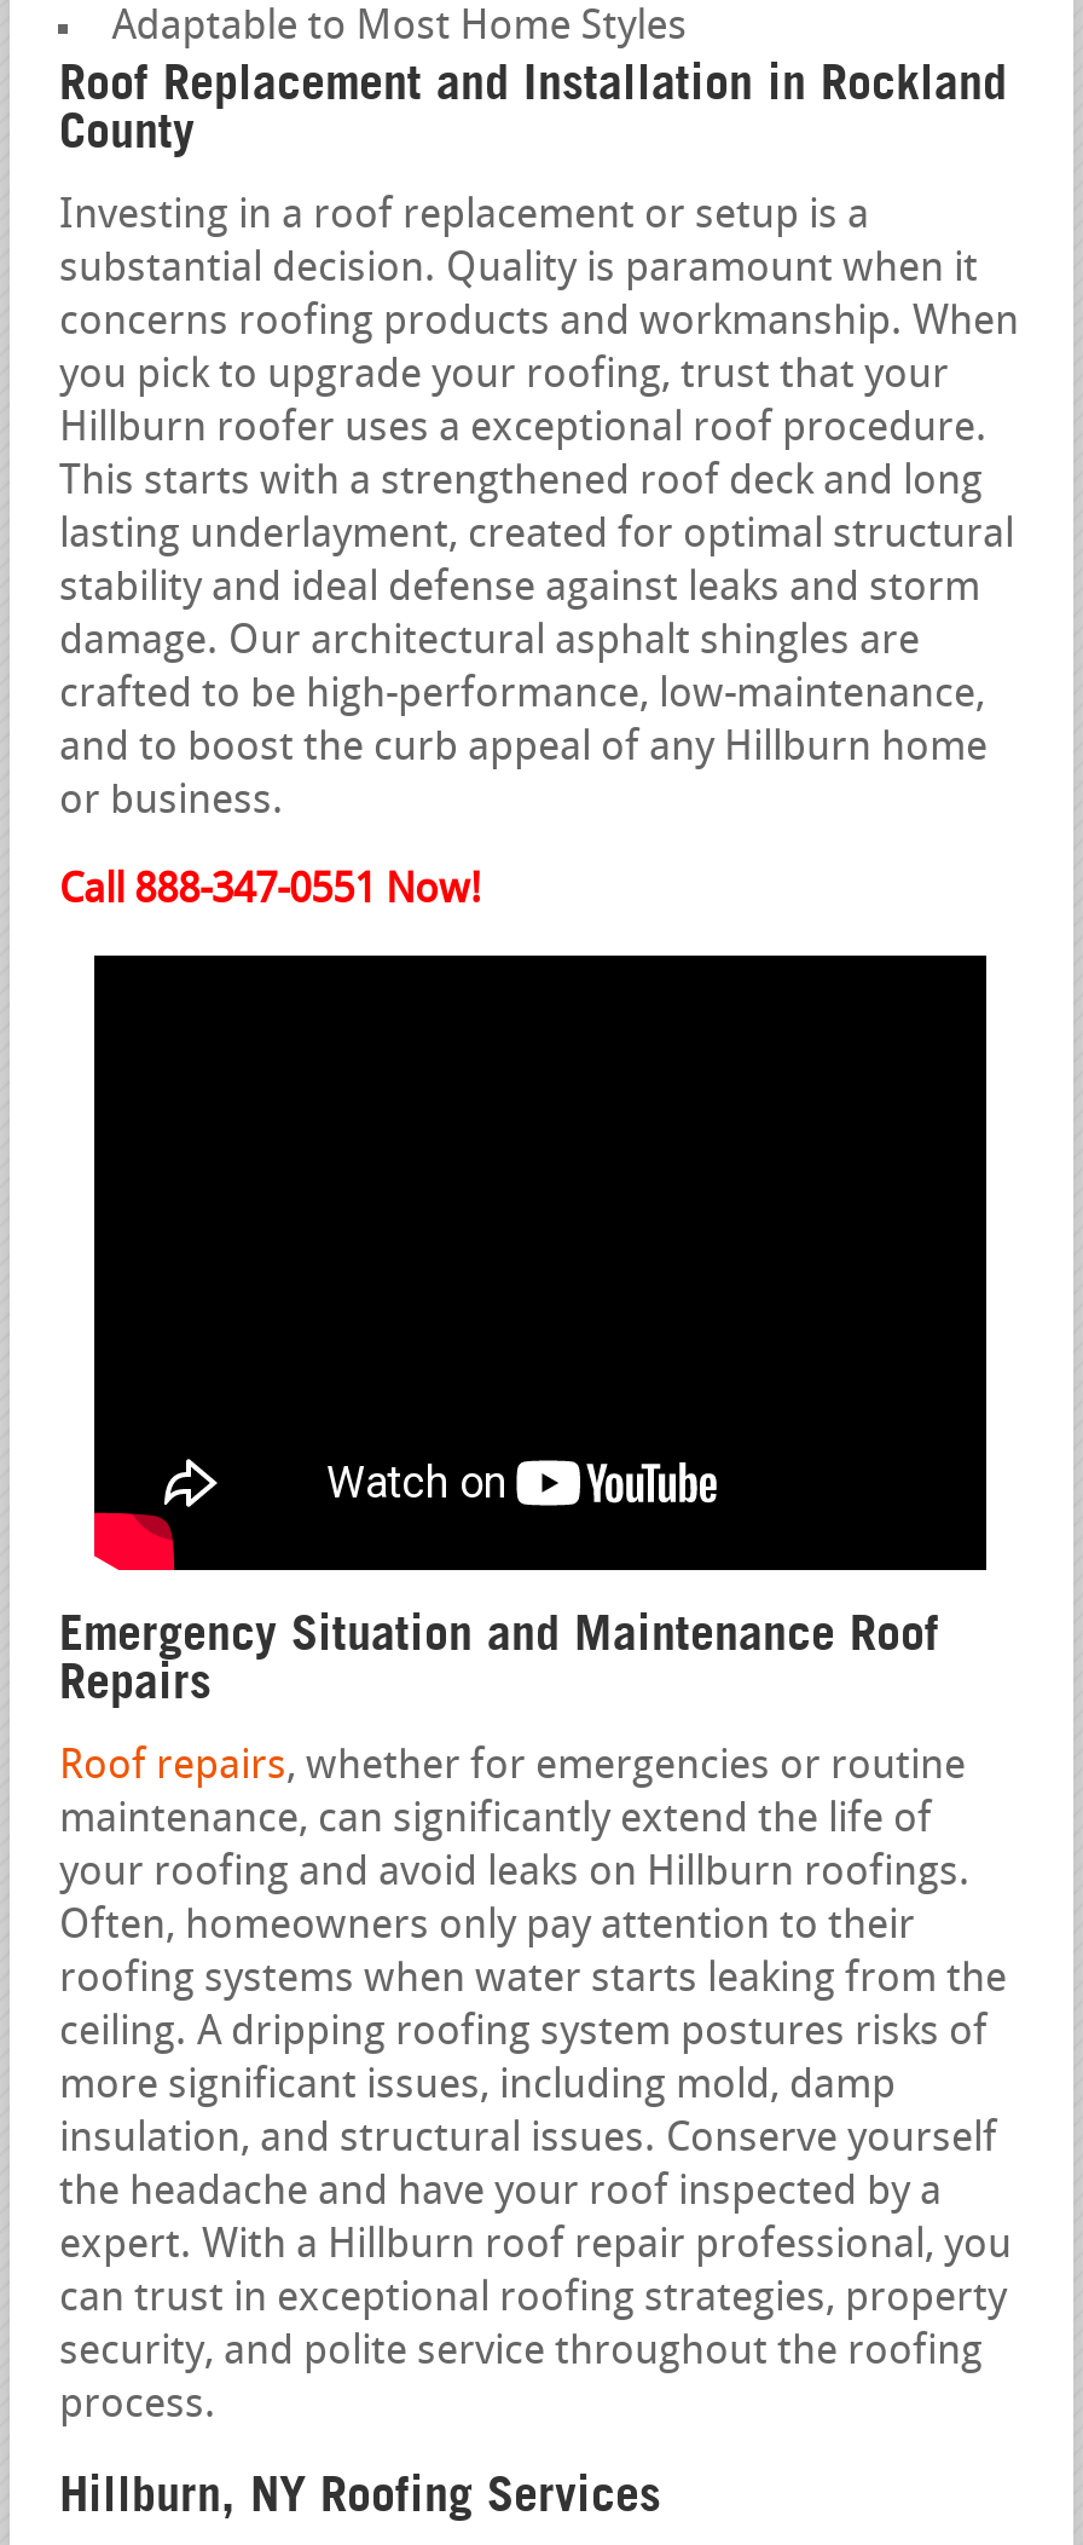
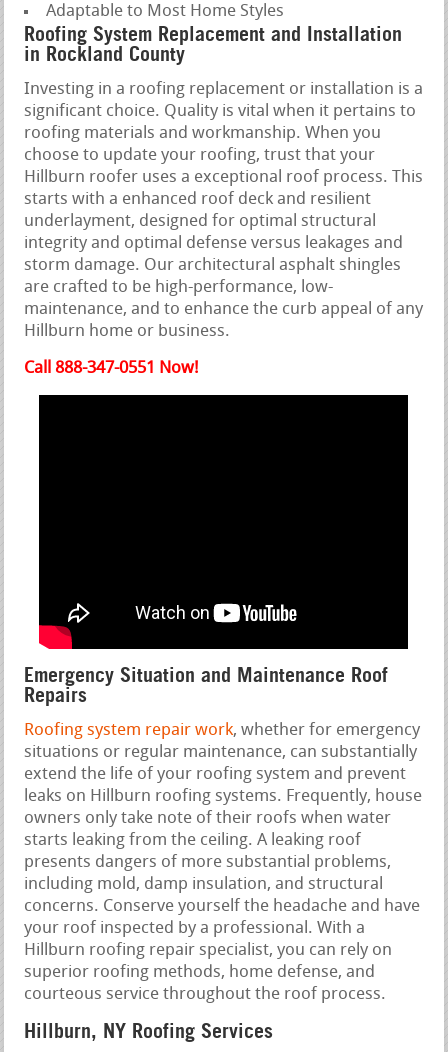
- Roof Replacement and Installation in Rockland
- County
+ Roofing System Replacement and Installation
+ in Rockland County

- Investing in a roof replacement or setup is a
- substantial decision. Quality is paramount when it
- concerns roofing products and workmanship. When
- you pick to upgrade your roofing, trust that your
- Hillburn roofer uses a exceptional roof procedure.
- This starts with a strengthened roof deck and long
- lasting underlayment, created for optimal structural
- stability and ideal defense against leaks and storm
- damage. Our architectural asphalt shingles are
- crafted to be high-performance, low-maintenance,
- and to boost the curb appeal of any Hillburn home
- or business.
+ Investing in a roofing replacement or installation is a
+ significant choice. Quality is vital when it pertains to
+ roofing materials and workmanship. When you
+ choose to update your roofing, trust that your
+ Hillburn roofer uses a exceptional roof process. This
+ starts with a enhanced roof deck and resilient
+ underlayment, designed for optimal structural
+ integrity and optimal defense versus leakages and
+ storm damage. Our architectural asphalt shingles
+ are crafted to be high-performance, low-
+ maintenance, and to enhance the curb appeal of any
+ Hillburn home or business.

- Roof repairs, whether for emergencies or routine
- maintenance, can significantly extend the life of
- your roofing and avoid leaks on Hillburn roofings.
- Often, homeowners only pay attention to their
- roofing systems when water starts leaking from the
- ceiling. A dripping roofing system postures risks of
- more significant issues, including mold, damp
- insulation, and structural issues. Conserve yourself
- the headache and have your roof inspected by a
- expert. With a Hillburn roof repair professional, you
- can trust in exceptional roofing strategies, property
- security, and polite service throughout the roofing
- process.
+ Roofing system repair work, whether for emergency
+ situations or regular maintenance, can substantially
+ extend the life of your roofing system and prevent
+ leaks on Hillburn roofing systems. Frequently, house
+ owners only take note of their roofs when water
+ starts leaking from the ceiling. A leaking roof
+ presents dangers of more substantial problems,
+ including mold, damp insulation, and structural
+ concerns. Conserve yourself the headache and have
+ your roof inspected by a professional. With a
+ Hillburn roofing repair specialist, you can rely on
+ superior roofing methods, home defense, and
+ courteous service throughout the roof process.
